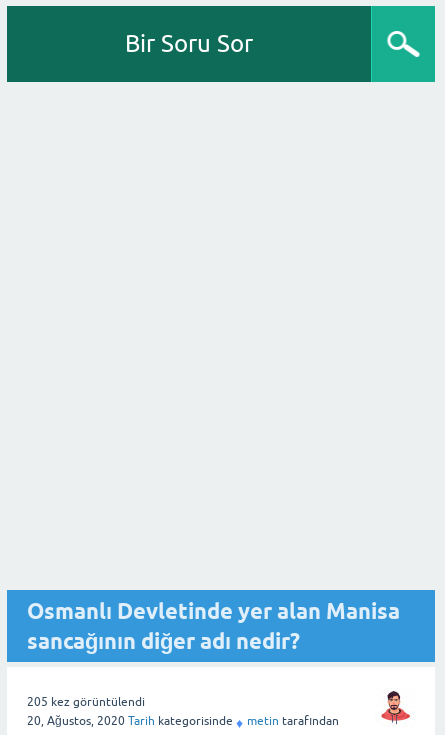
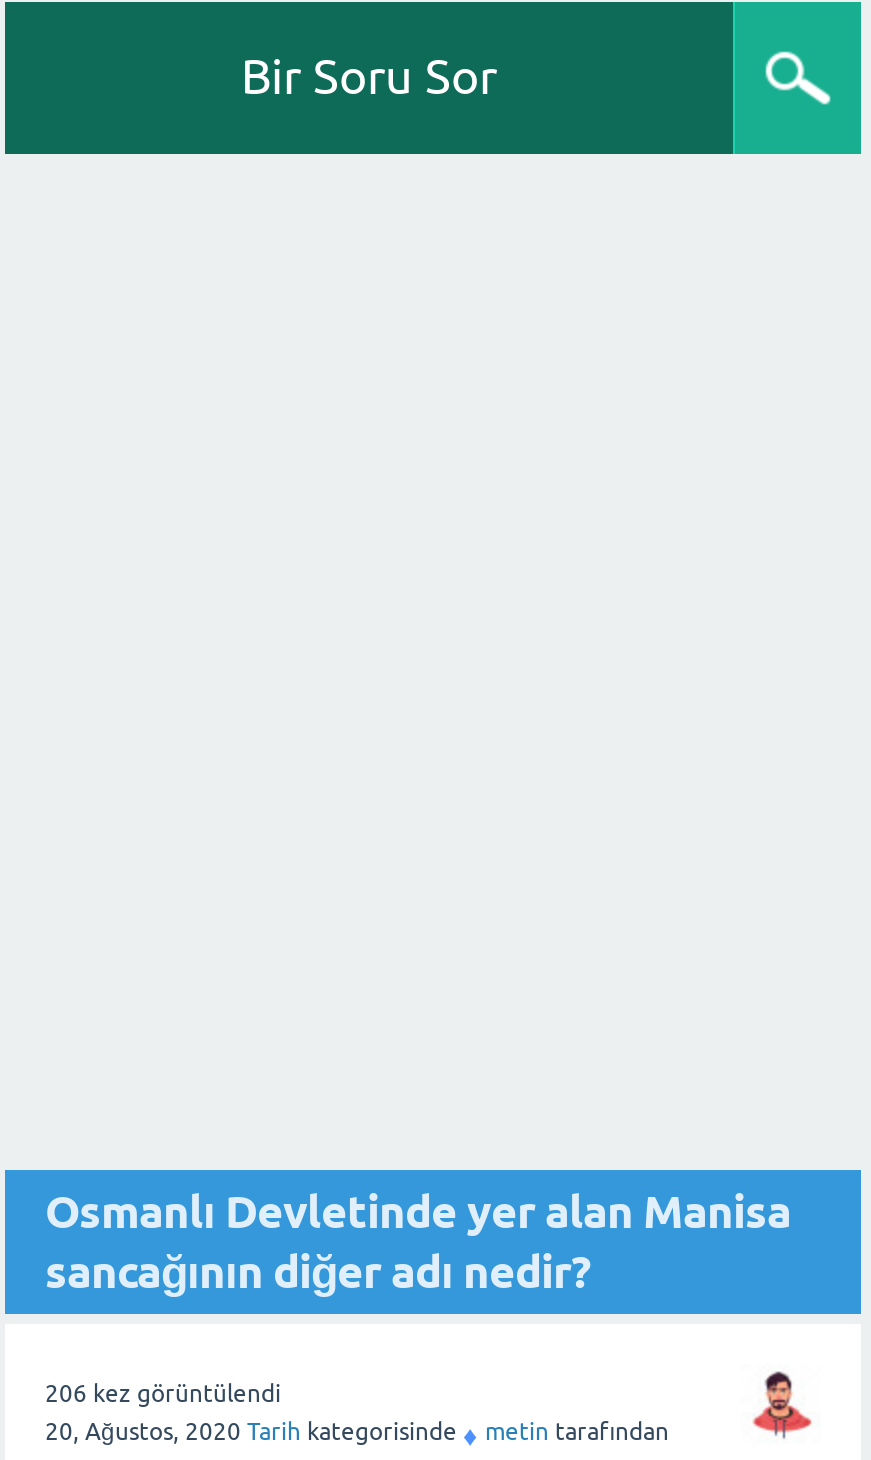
- 205 kez görüntülendi
+ 206 kez görüntülendi
